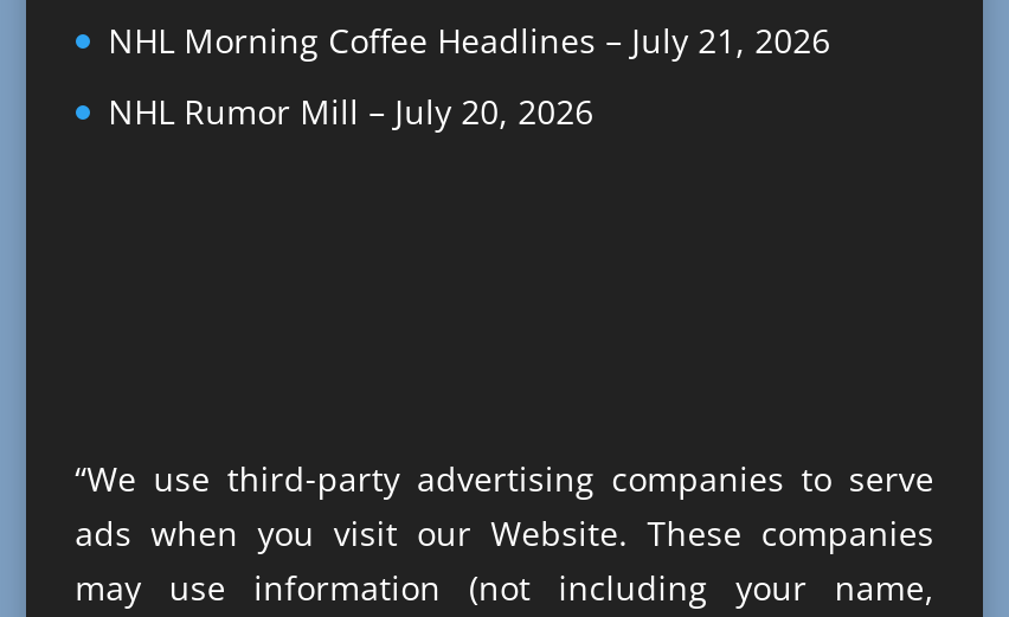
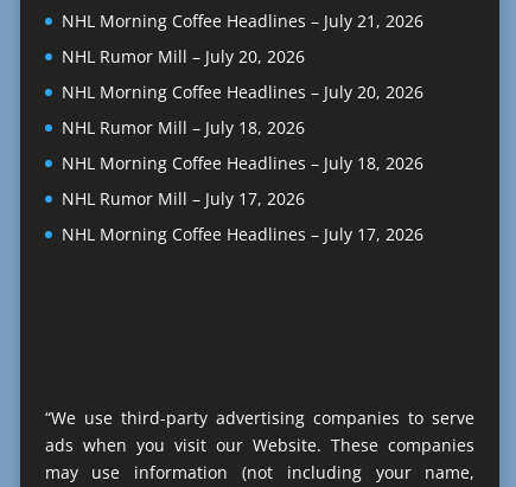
+ NHL Morning Coffee Headlines – July 20, 2026
+ NHL Rumor Mill – July 18, 2026
+ NHL Morning Coffee Headlines – July 18, 2026
+ NHL Rumor Mill – July 17, 2026
+ NHL Morning Coffee Headlines – July 17, 2026
